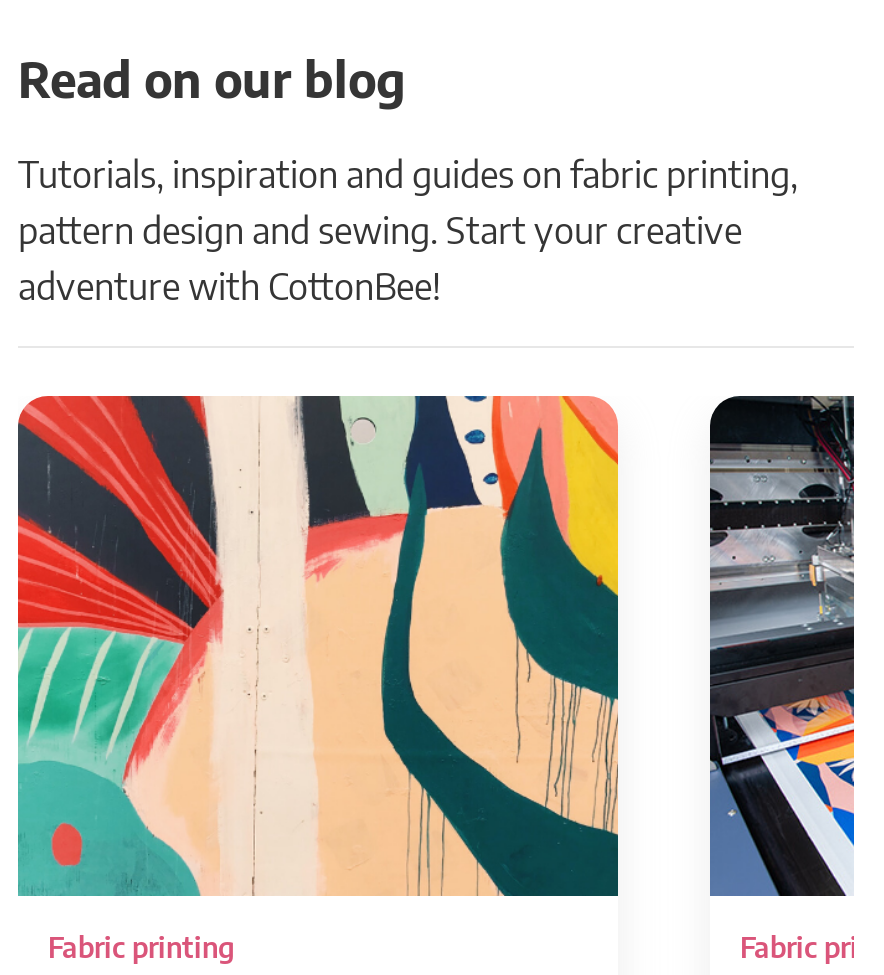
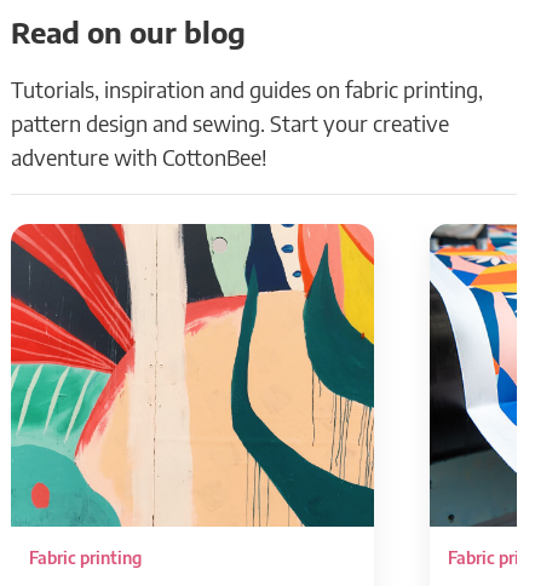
- [image]
+ [image]
